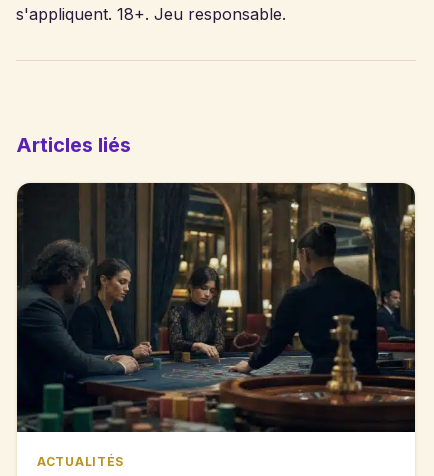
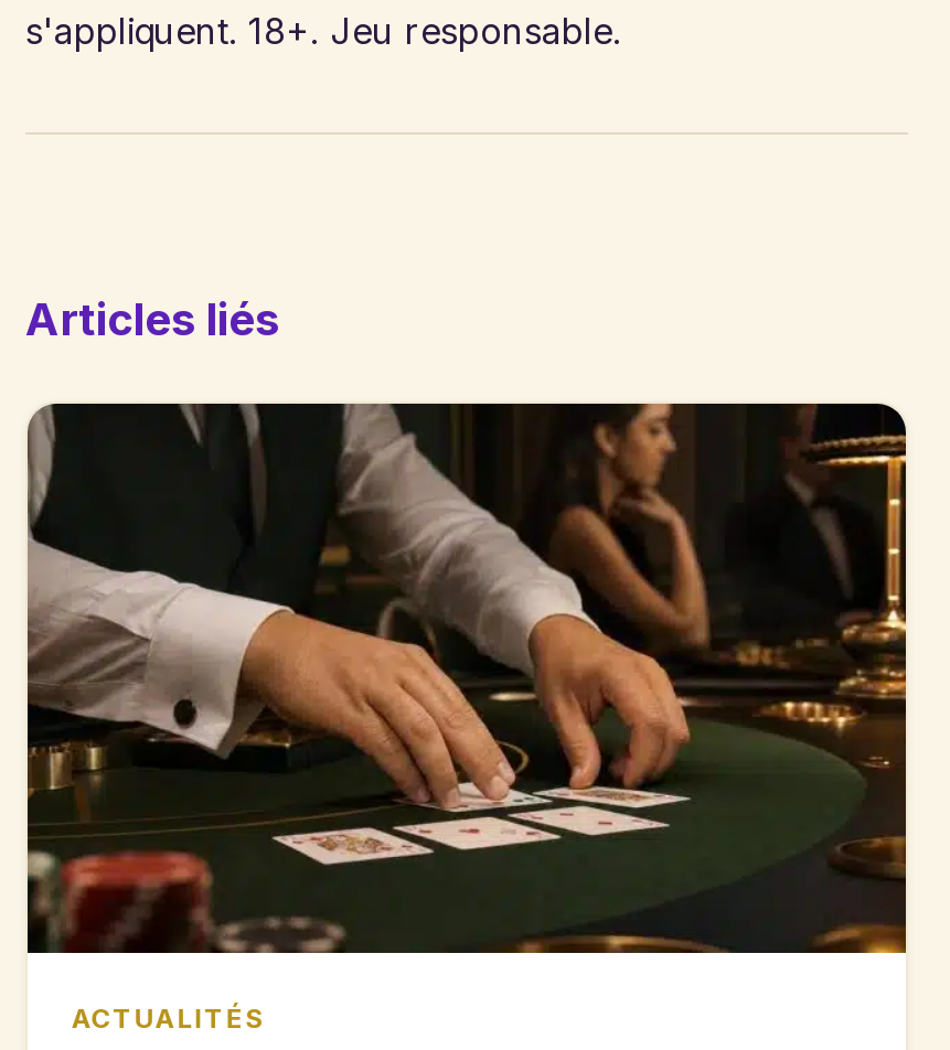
- [image]
+ [image]
